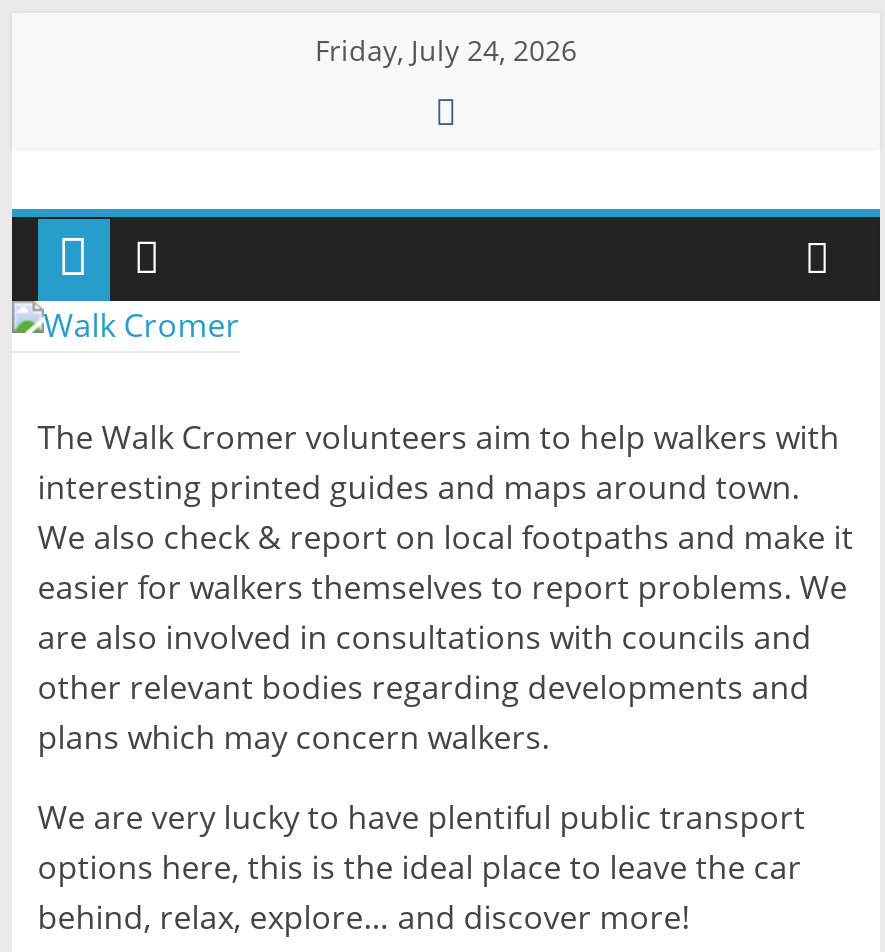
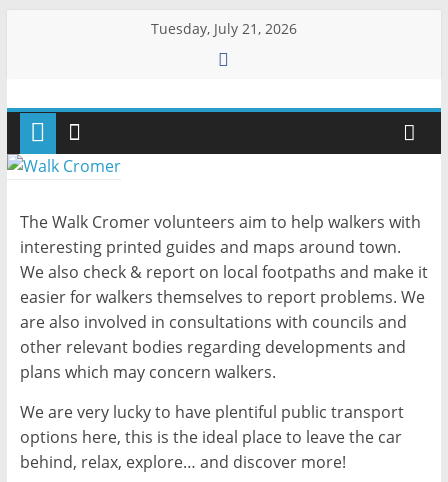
- Friday, July 24, 2026
+ Tuesday, July 21, 2026
